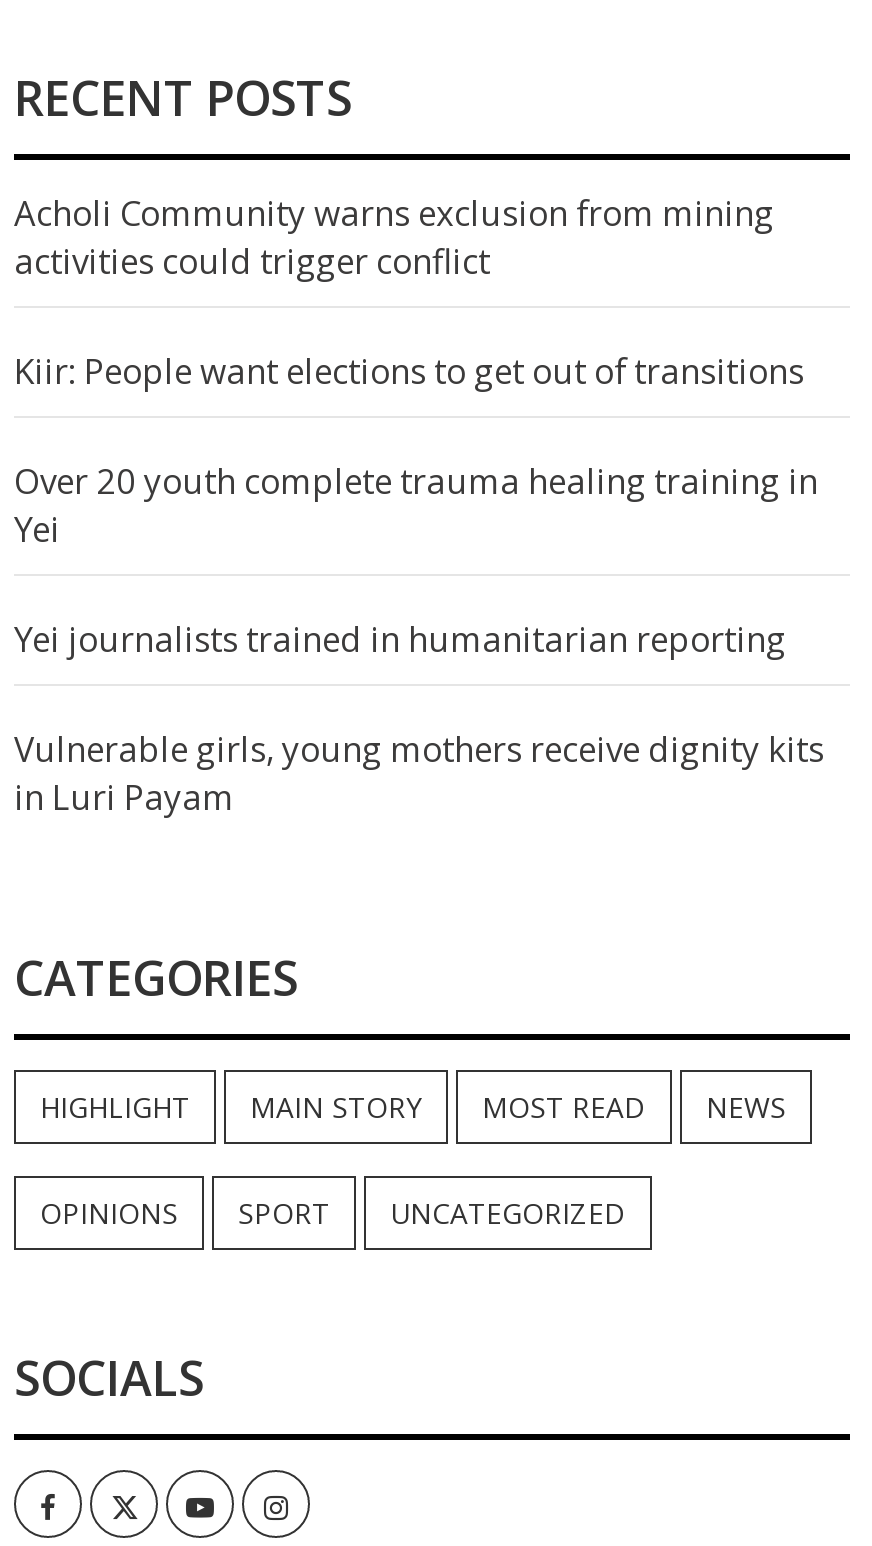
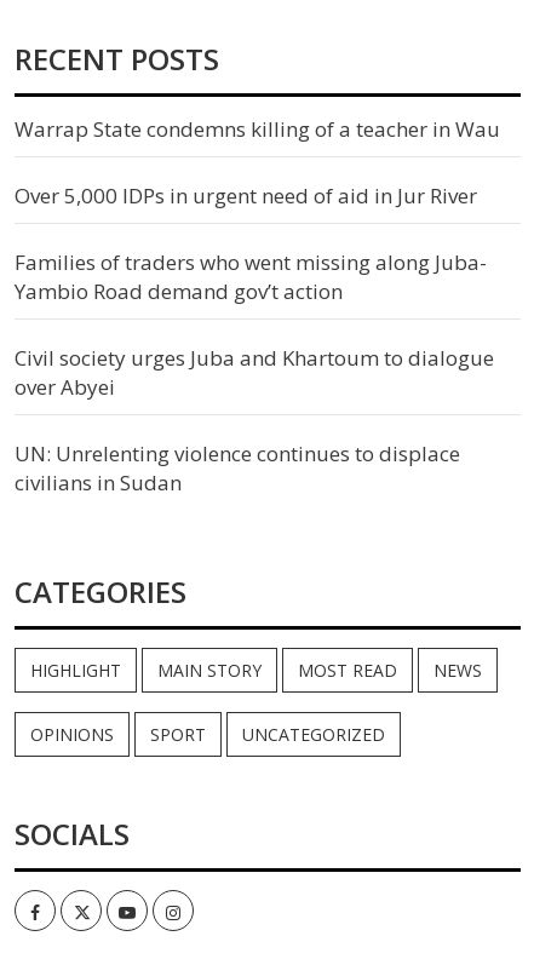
- Acholi Community warns exclusion from mining
- activities could trigger conflict
+ Warrap State condemns killing of a teacher in Wau

- Kiir: People want elections to get out of transitions
+ Over 5,000 IDPs in urgent need of aid in Jur River

- Over 20 youth complete trauma healing training in
- Yei
+ Families of traders who went missing along Juba-
+ Yambio Road demand gov’t action

- Yei journalists trained in humanitarian reporting
+ Civil society urges Juba and Khartoum to dialogue
+ over Abyei

- Vulnerable girls, young mothers receive dignity kits
- in Luri Payam
+ UN: Unrelenting violence continues to displace
+ civilians in Sudan
